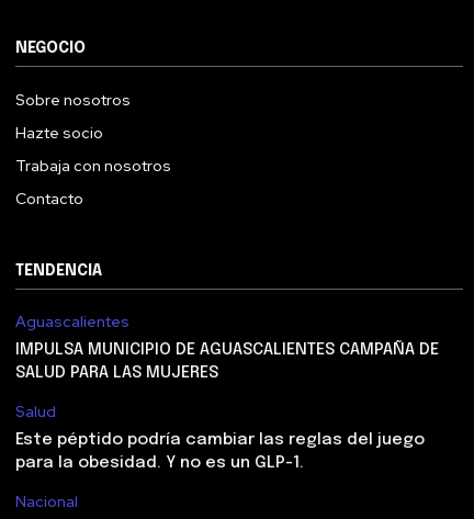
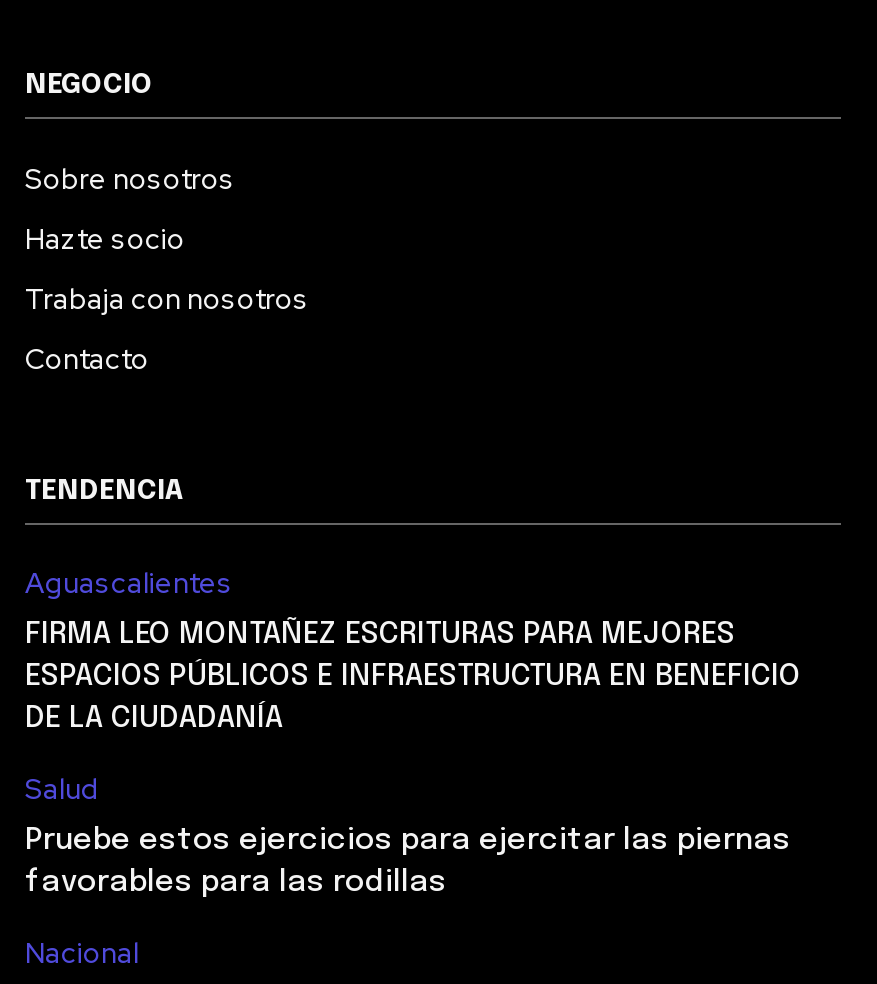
- IMPULSA MUNICIPIO DE AGUASCALIENTES CAMPAÑA DE
- SALUD PARA LAS MUJERES
+ FIRMA LEO MONTAÑEZ ESCRITURAS PARA MEJORES
+ ESPACIOS PÚBLICOS E INFRAESTRUCTURA EN BENEFICIO
+ DE LA CIUDADANÍA

- Este péptido podría cambiar las reglas del juego
- para la obesidad. Y no es un GLP-1.
+ Pruebe estos ejercicios para ejercitar las piernas
+ favorables para las rodillas
